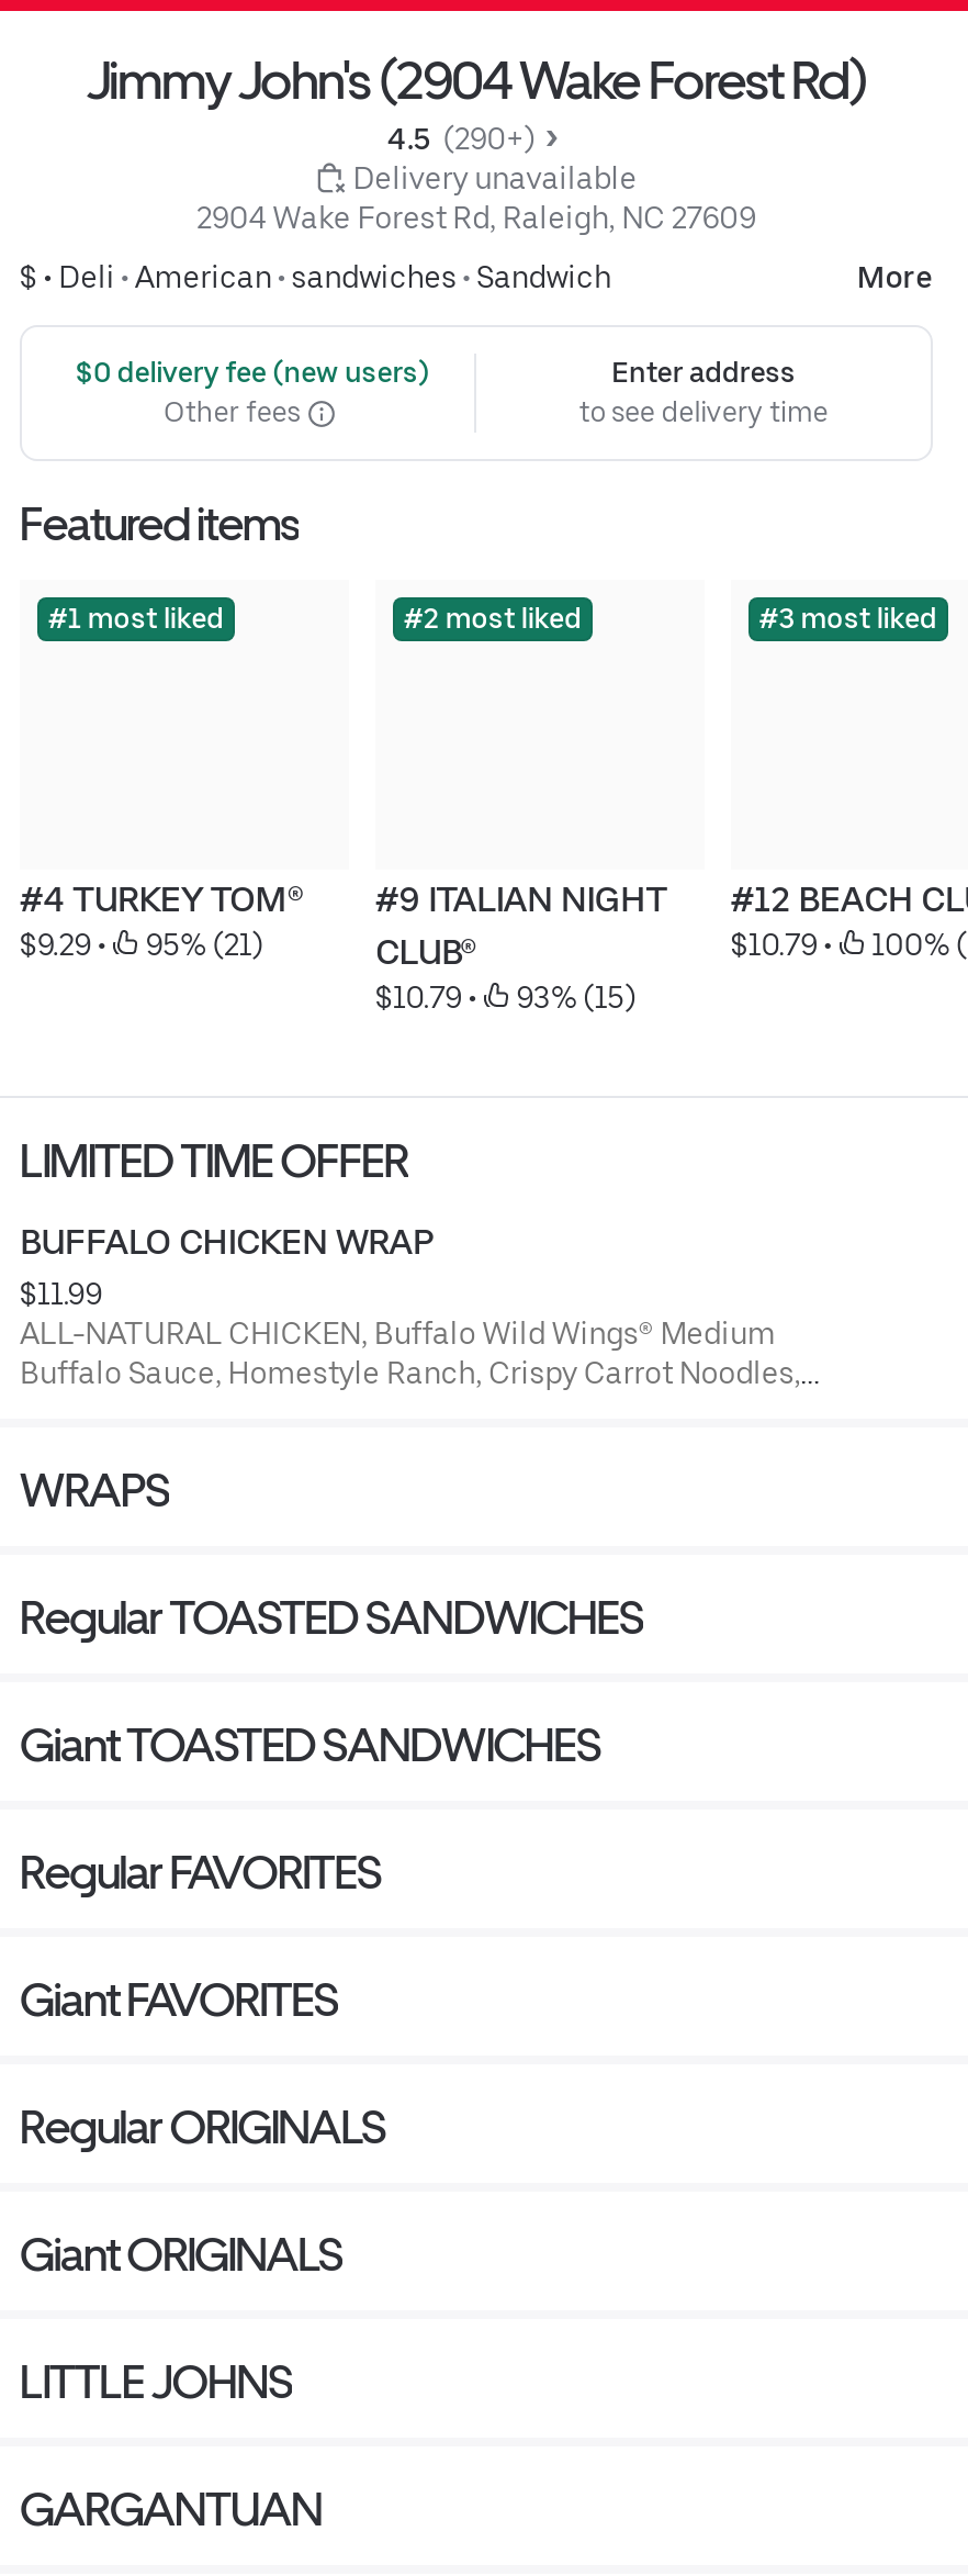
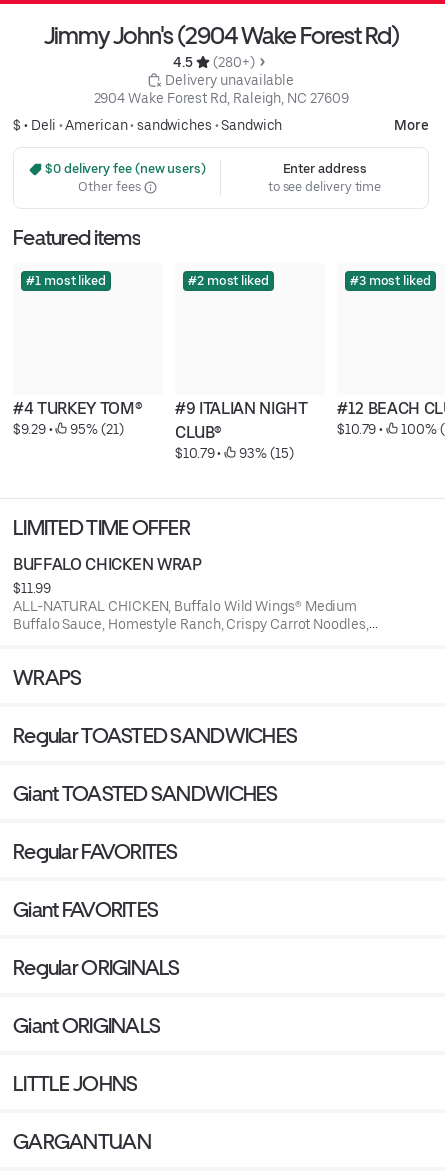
- 4.5 (290+)
+ 4.5
+ (280+)
